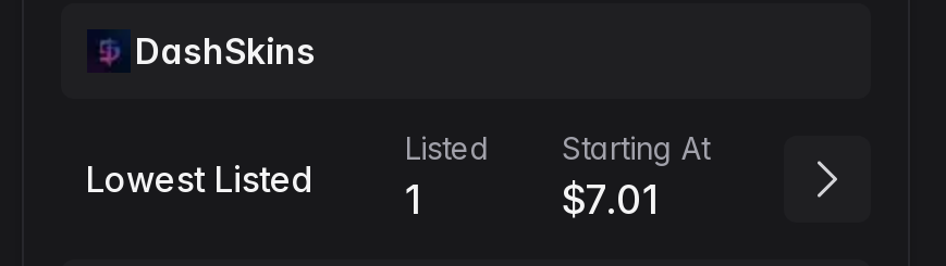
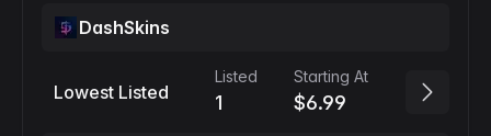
- $7.01
+ $6.99
